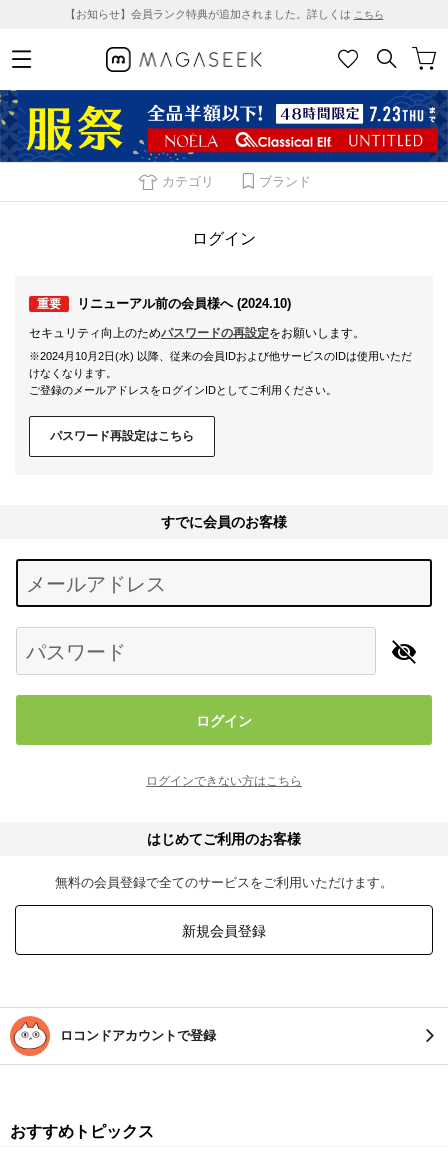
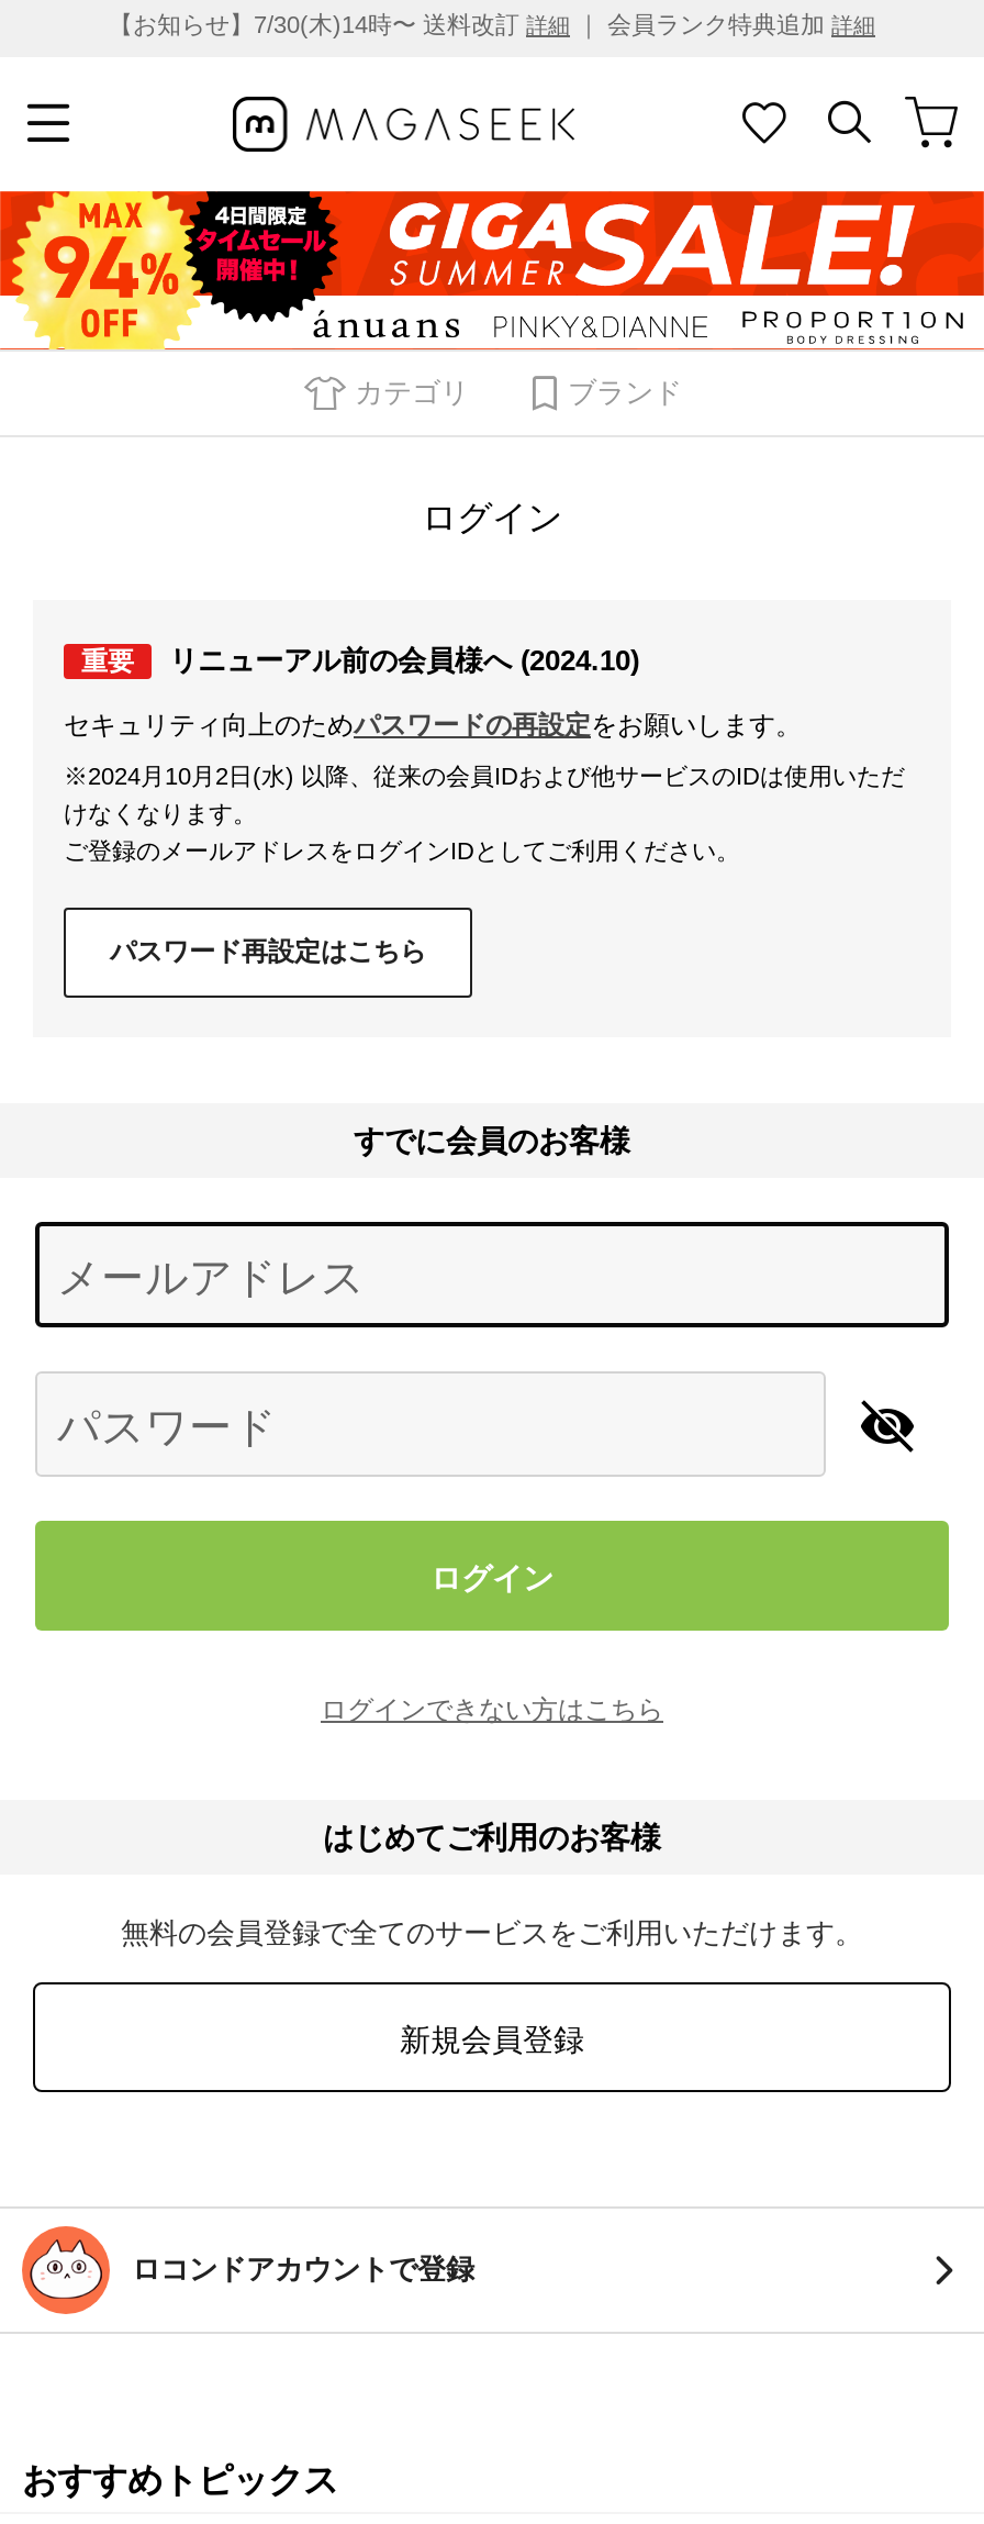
- 【お知らせ】会員ランク特典が追加されました。詳しくはこちら
+ 【お知らせ】7/30(木)14時〜 送料改訂詳細｜ 会員ランク特典追加詳細

- [image]
+ [image]
